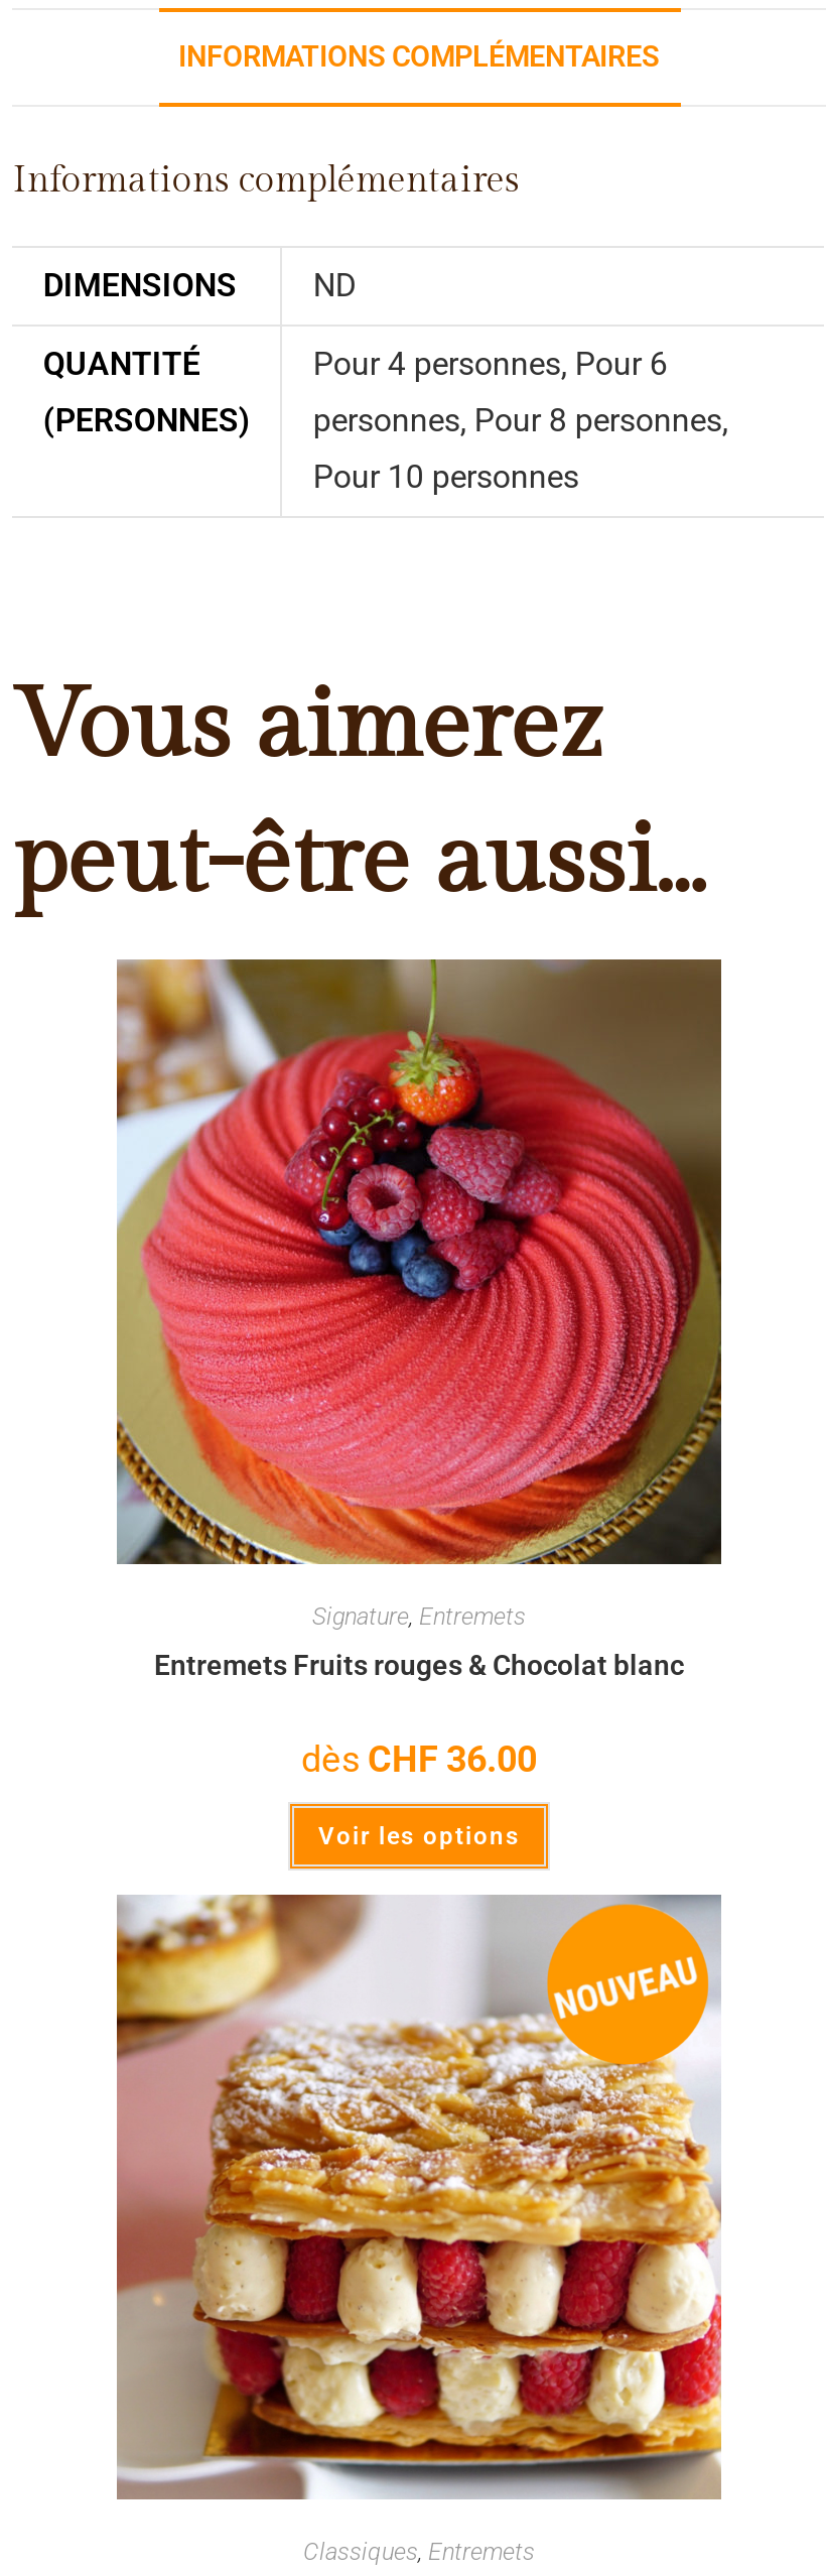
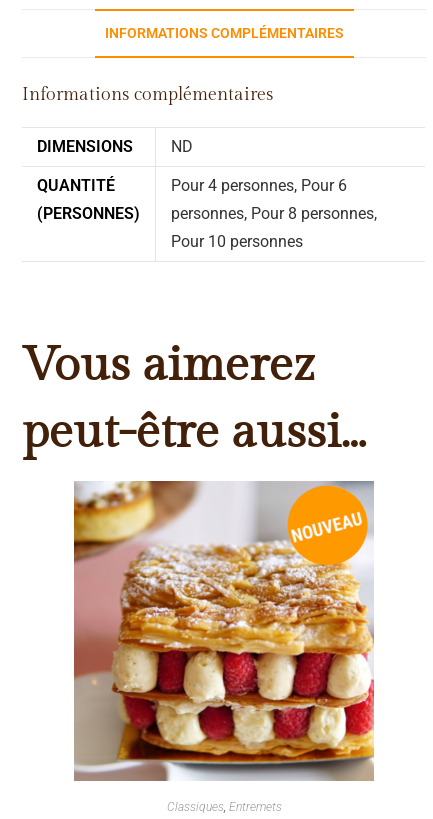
- [image]
- Signature, Entremets
- Entremets Fruits rouges & Chocolat blanc
- dès CHF 36.00
- Voir les options
